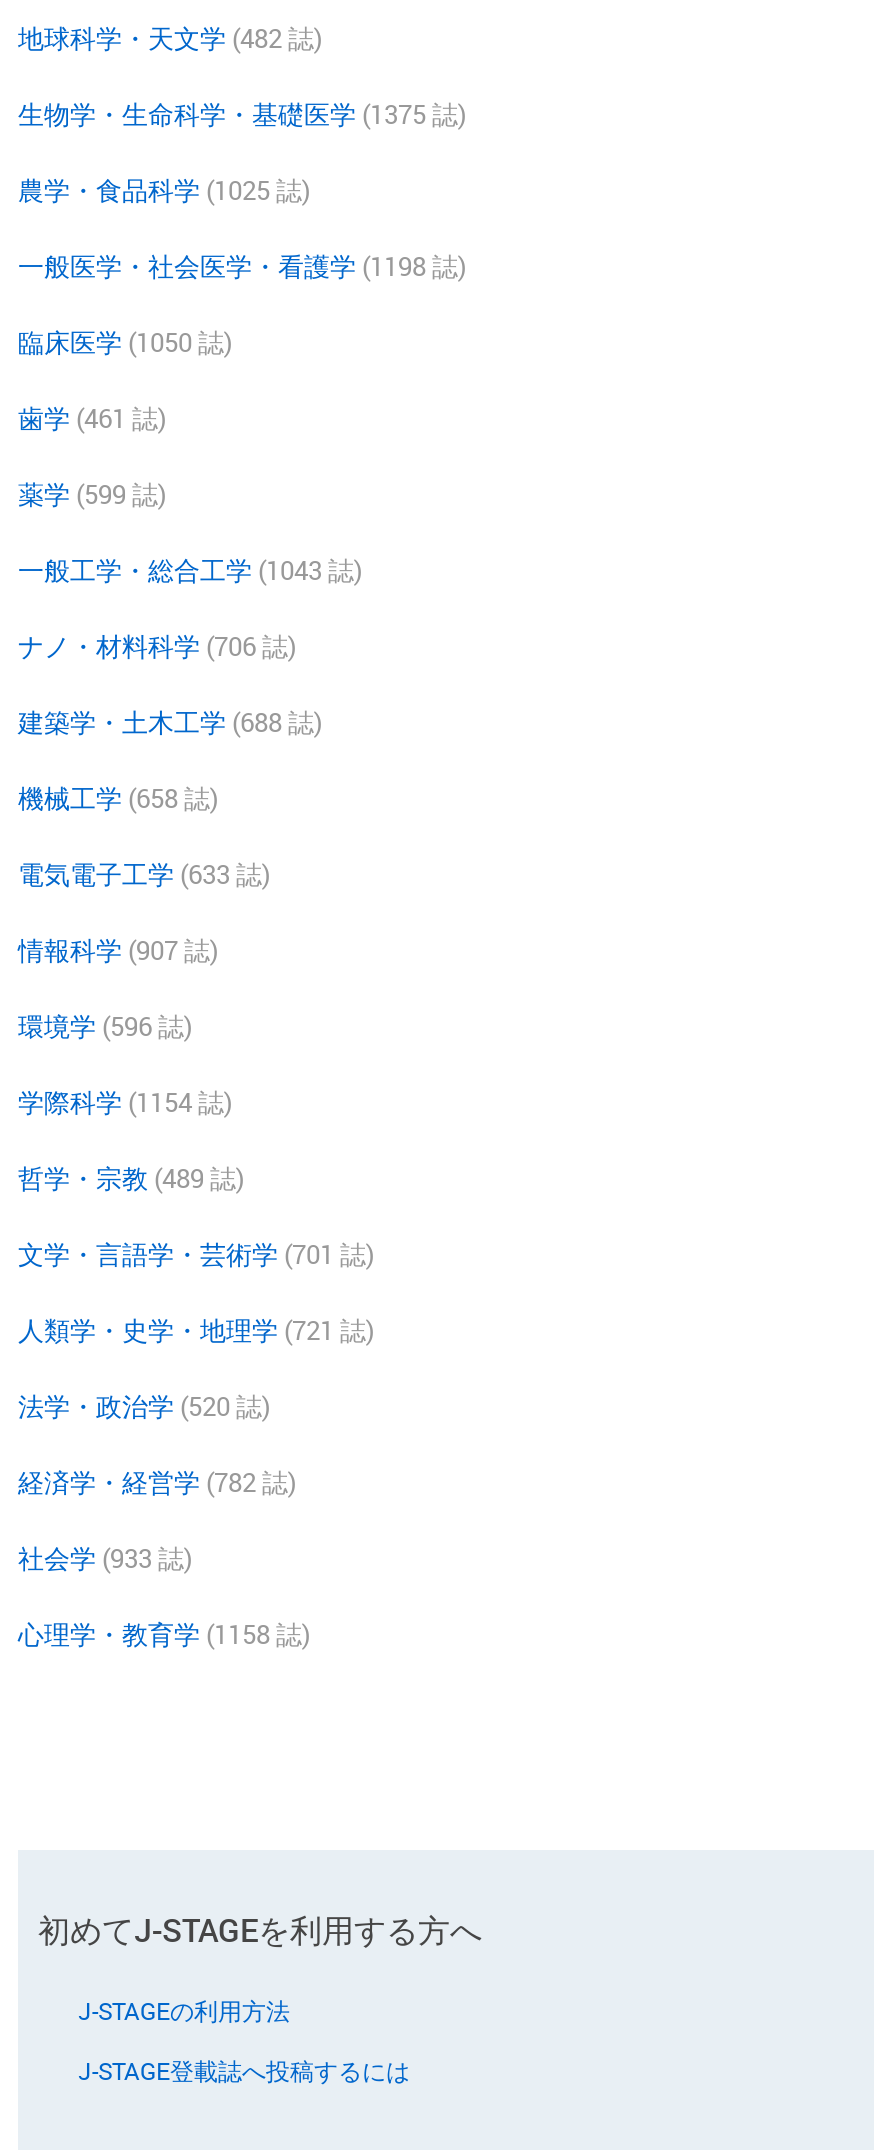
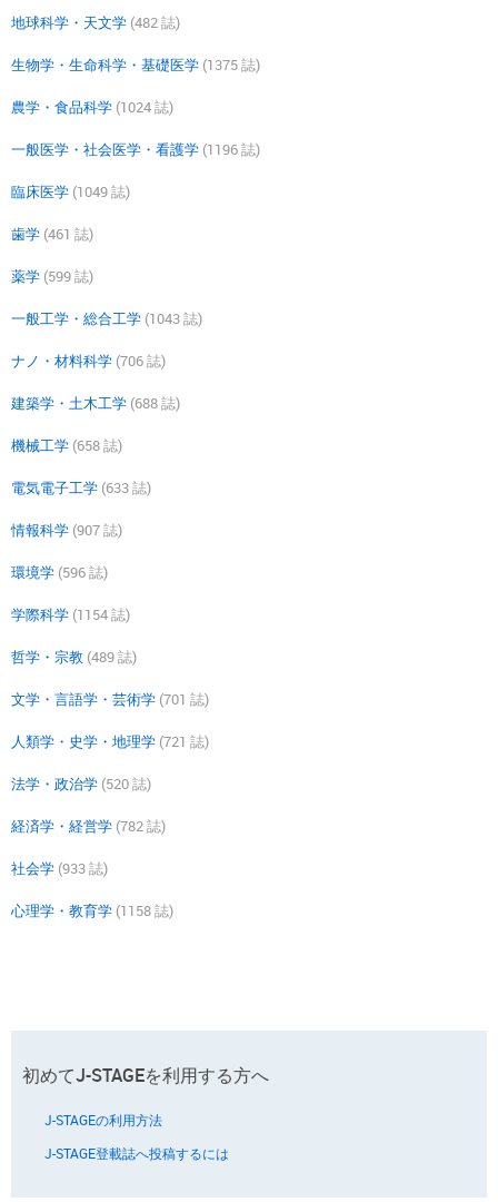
- 農学・食品科学 (1025 誌)
+ 農学・食品科学 (1024 誌)

- 一般医学・社会医学・看護学 (1198 誌)
+ 一般医学・社会医学・看護学 (1196 誌)

- 臨床医学 (1050 誌)
+ 臨床医学 (1049 誌)
